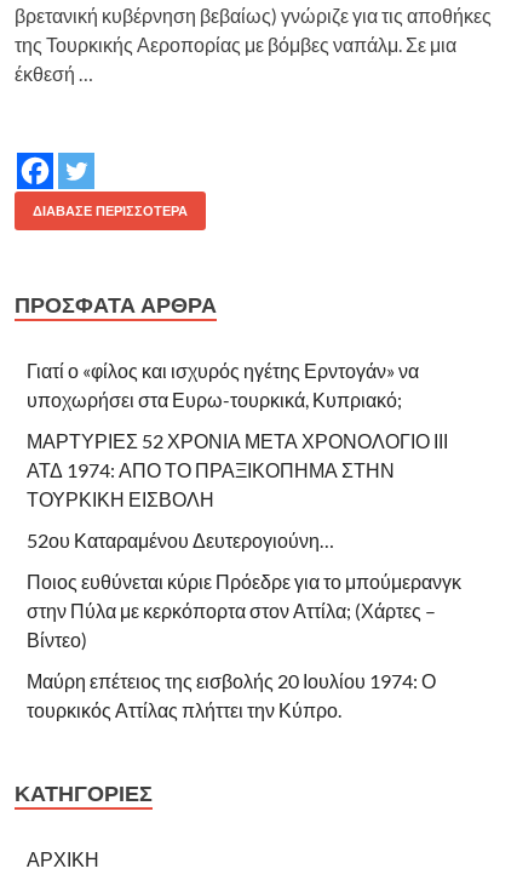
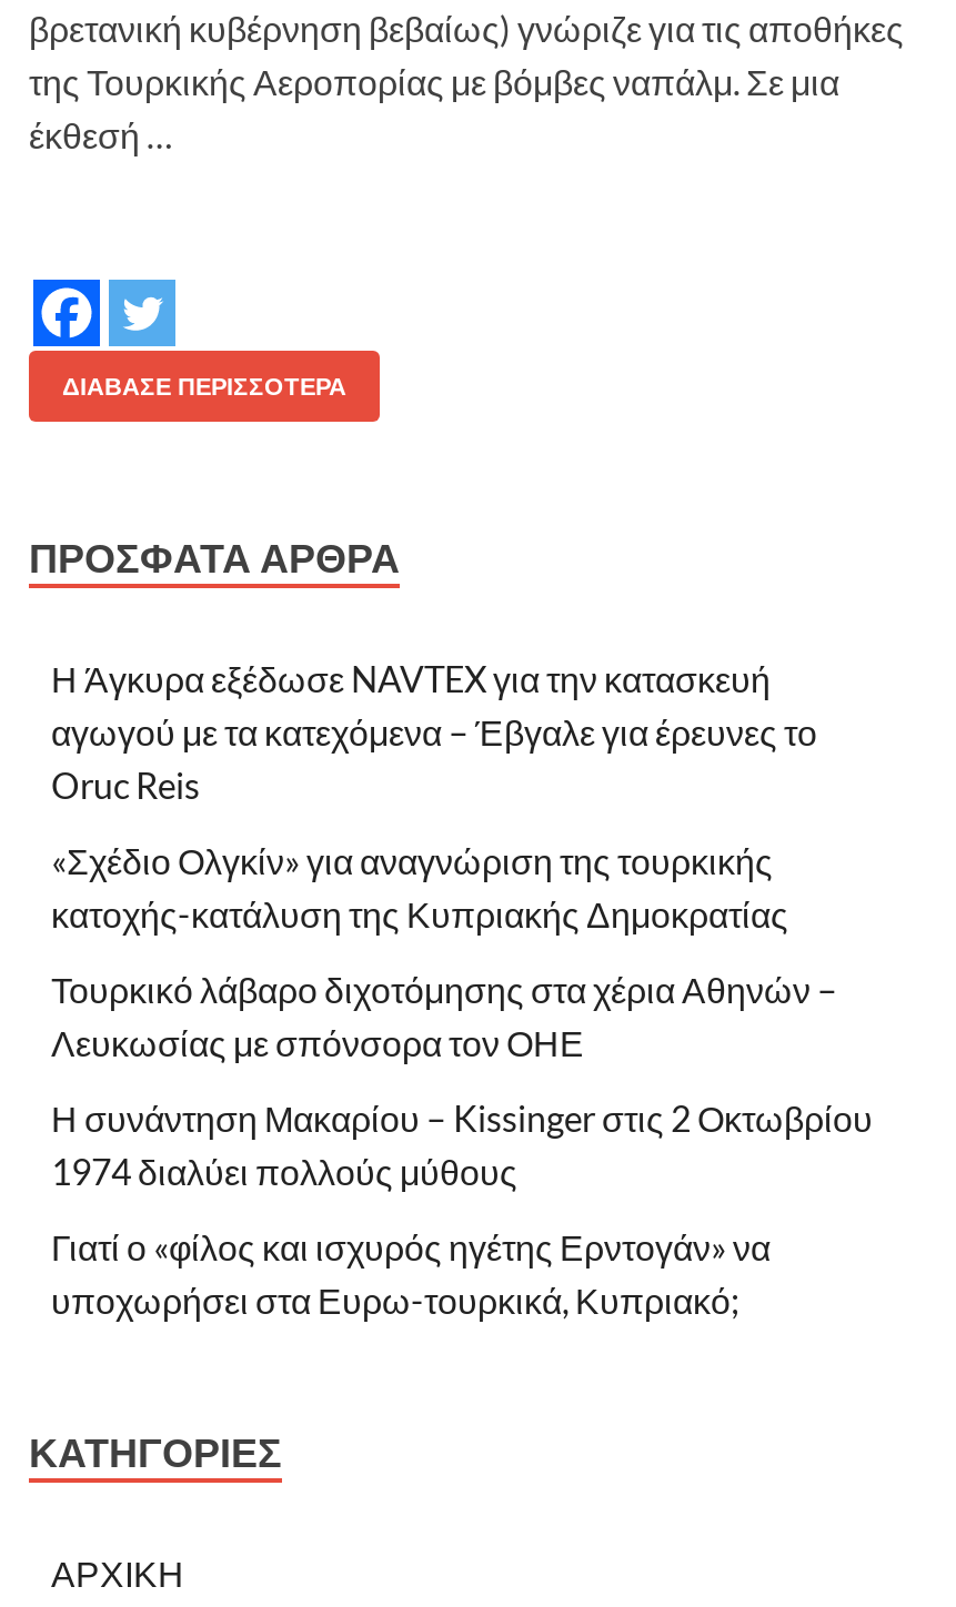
+ Η Άγκυρα εξέδωσε NAVTEX για την κατασκευή
+ αγωγού με τα κατεχόμενα – Έβγαλε για έρευνες το
+ Oruc Reis
+ «Σχέδιο Ολγκίν» για αναγνώριση της τουρκικής
+ κατοχής-κατάλυση της Κυπριακής Δημοκρατίας
+ Τουρκικό λάβαρο διχοτόμησης στα χέρια Αθηνών –
+ Λευκωσίας με σπόνσορα τον ΟΗΕ
+ Η συνάντηση Μακαρίου – Kissinger στις 2 Οκτωβρίου
+ 1974 διαλύει πολλούς μύθους

moved down: Γιατί ο «φίλος και ισχυρός ηγέτης Ερντογάν» να | υποχωρήσει στα Ευρω-τουρκικά, Κυπριακό;

- ΜΑΡΤΥΡΙΕΣ 52 ΧΡΟΝΙΑ ΜΕΤΑ ΧΡΟΝΟΛΟΓΙΟ ΙΙΙ
- ΑΤΔ 1974: ΑΠΟ ΤΟ ΠΡΑΞΙΚΟΠΗΜΑ ΣΤΗΝ
- ΤΟΥΡΚΙΚΗ ΕΙΣΒΟΛΗ
- 52ου Καταραμένου Δευτερογιούνη…
- Ποιος ευθύνεται κύριε Πρόεδρε για το μπούμερανγκ
- στην Πύλα με κερκόπορτα στον Αττίλα; (Χάρτες –
- Βίντεο)
- Μαύρη επέτειος της εισβολής 20 Ιουλίου 1974: Ο
- τουρκικός Αττίλας πλήττει την Κύπρο.
